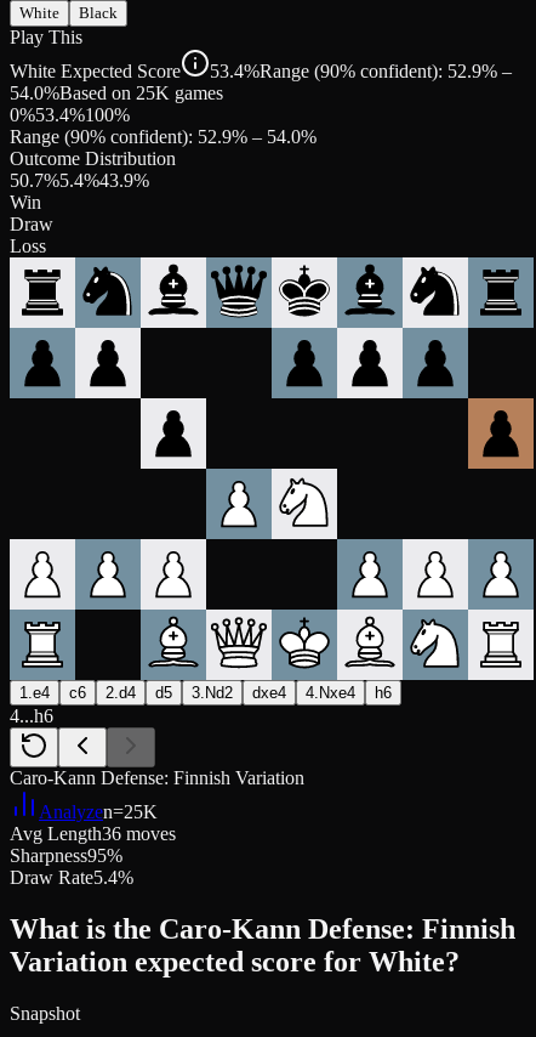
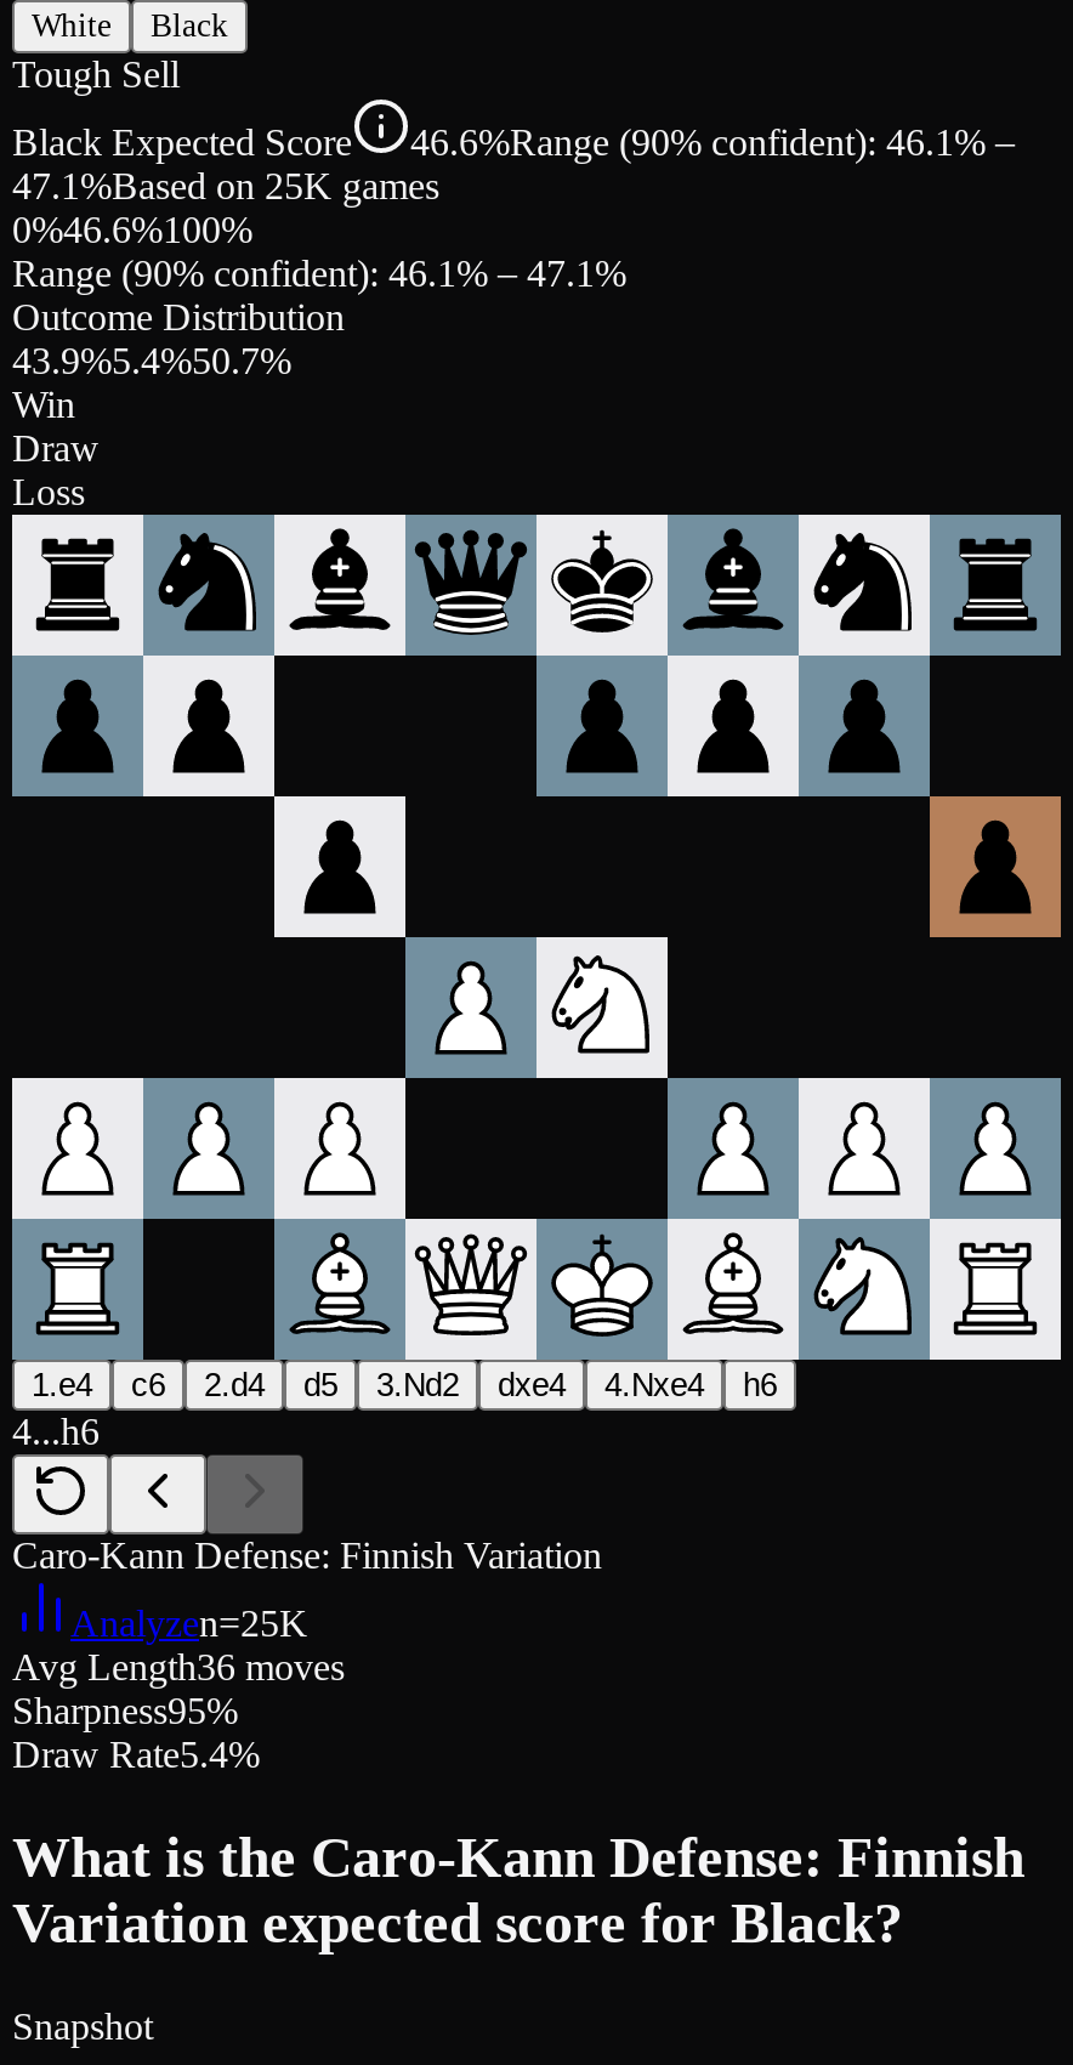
- Play This
+ Tough Sell

- White Expected Score
- 53.4%Range (90% confident): 52.9% –
- 54.0%Based on 25K games
- 0%53.4%100%
- Range (90% confident): 52.9% – 54.0%
+ Black Expected Score
+ 46.6%Range (90% confident): 46.1% –
+ 47.1%Based on 25K games
+ 0%46.6%100%
+ Range (90% confident): 46.1% – 47.1%

- 50.7%5.4%43.9%
+ 43.9%5.4%50.7%

- Variation expected score for White?
+ Variation expected score for Black?
